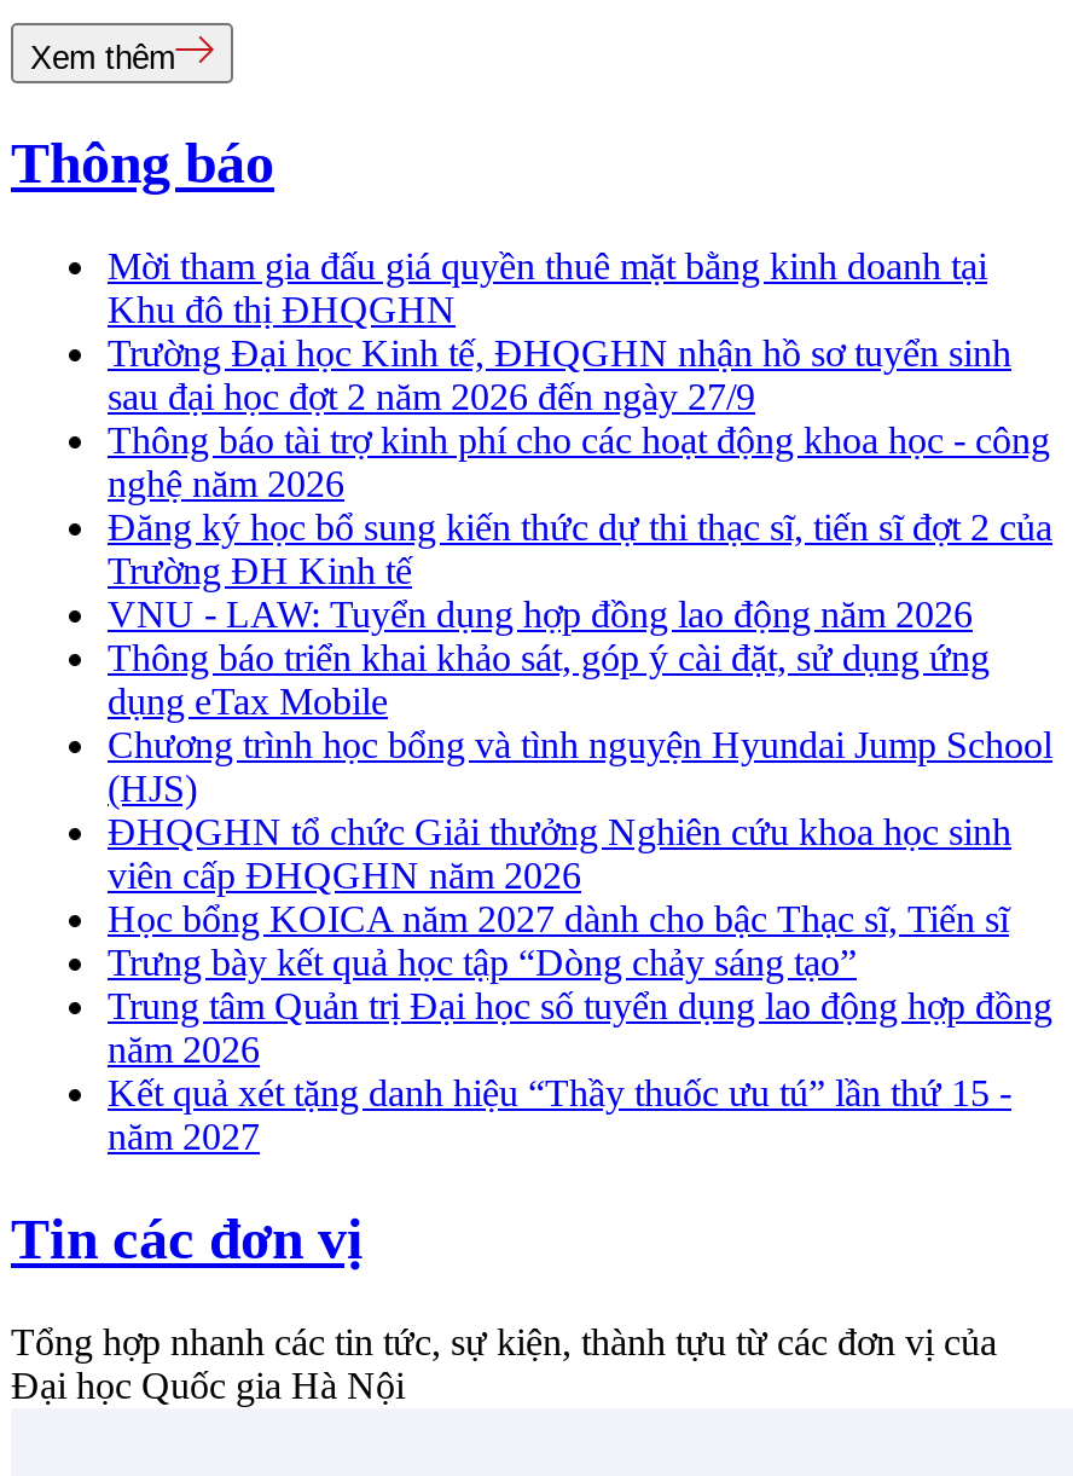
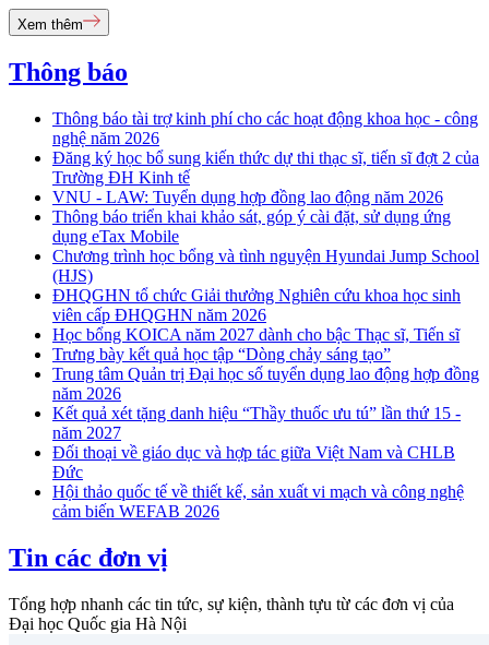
- Mời tham gia đấu giá quyền thuê mặt bằng kinh doanh tại
- Khu đô thị ĐHQGHN
- Trường Đại học Kinh tế, ĐHQGHN nhận hồ sơ tuyển sinh
- sau đại học đợt 2 năm 2026 đến ngày 27/9

moved up: Thông báo tài trợ kinh phí cho các hoạt động khoa học - công | nghệ năm 2026 | Đăng ký học bổ sung kiến thức dự thi thạc sĩ, tiến sĩ đợt 2 của | ... | Kết quả xét tặng danh hiệu “Thầy thuốc ưu tú” lần thứ 15 - | năm 2027

+ Đối thoại về giáo dục và hợp tác giữa Việt Nam và CHLB
+ Đức
+ Hội thảo quốc tế về thiết kế, sản xuất vi mạch và công nghệ
+ cảm biến WEFAB 2026
